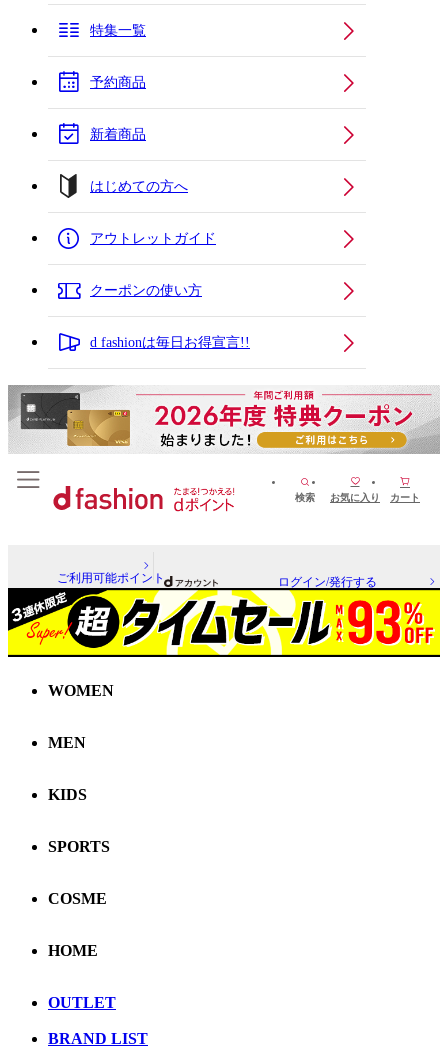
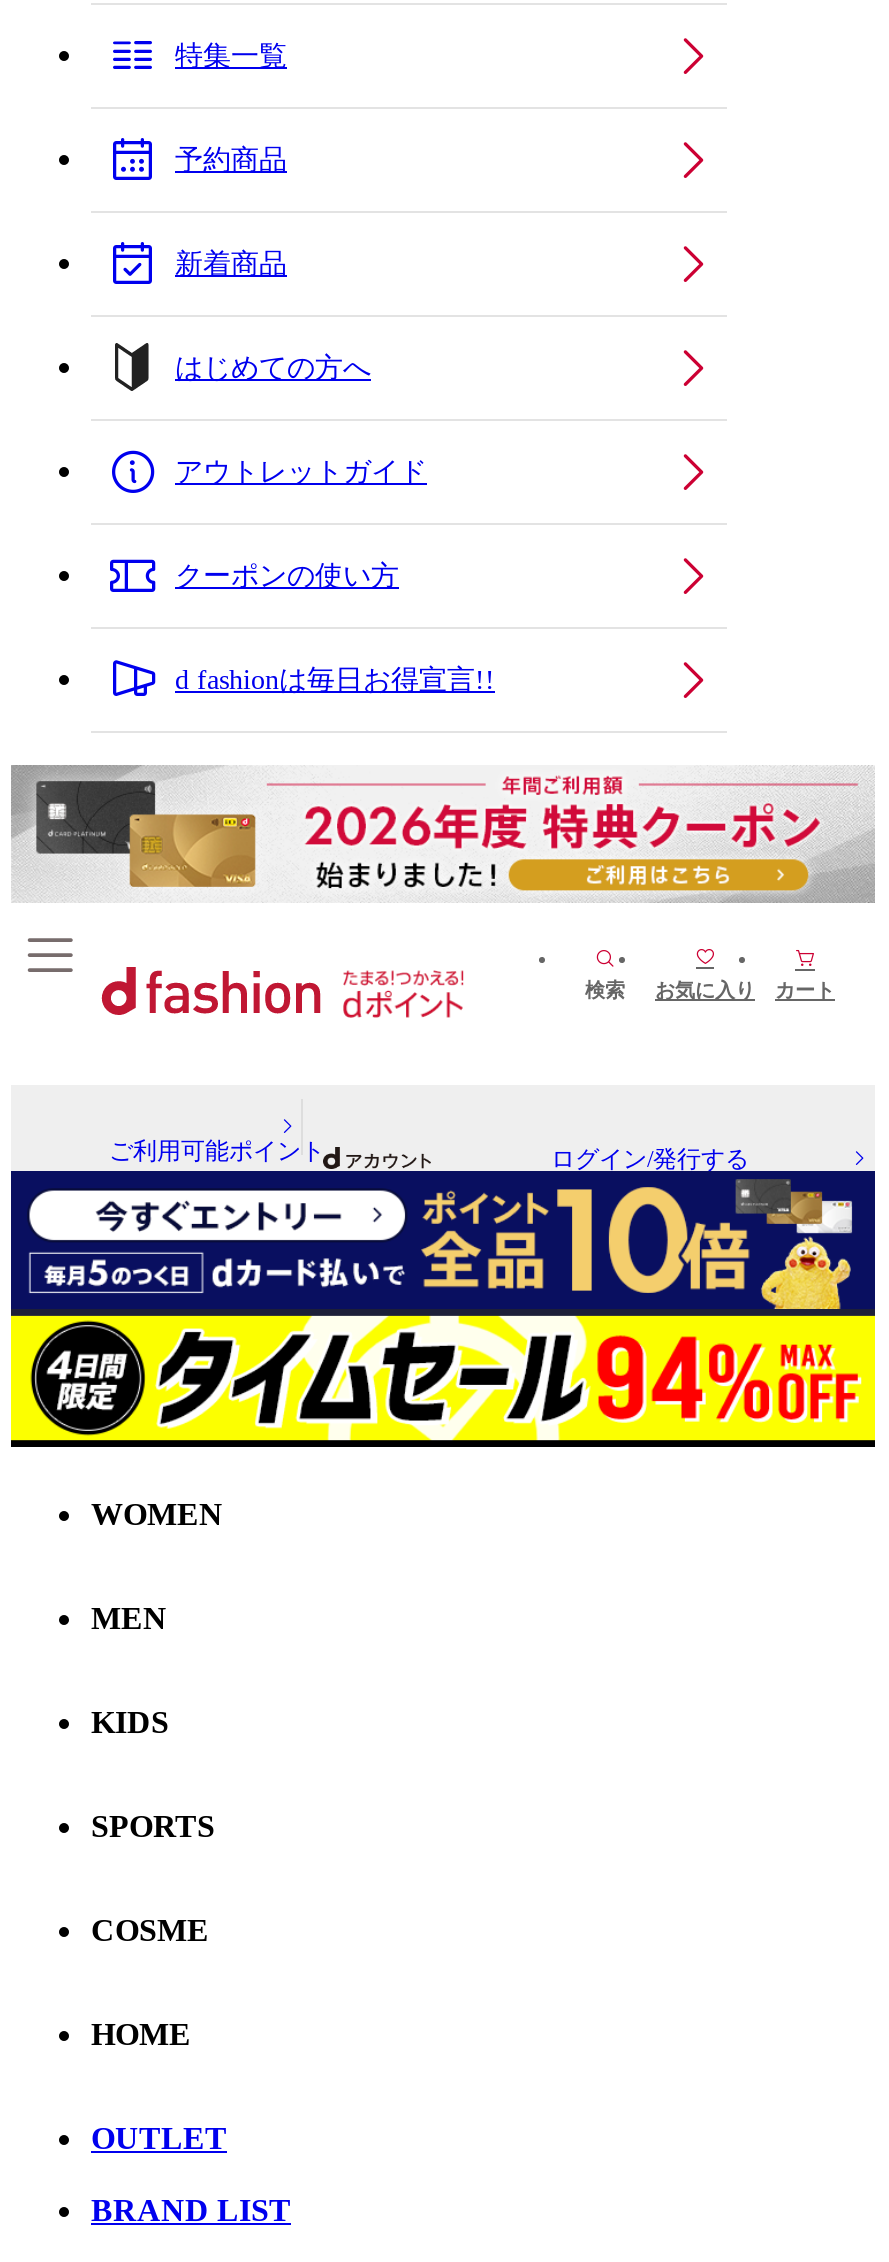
- [image]
+ [image]
